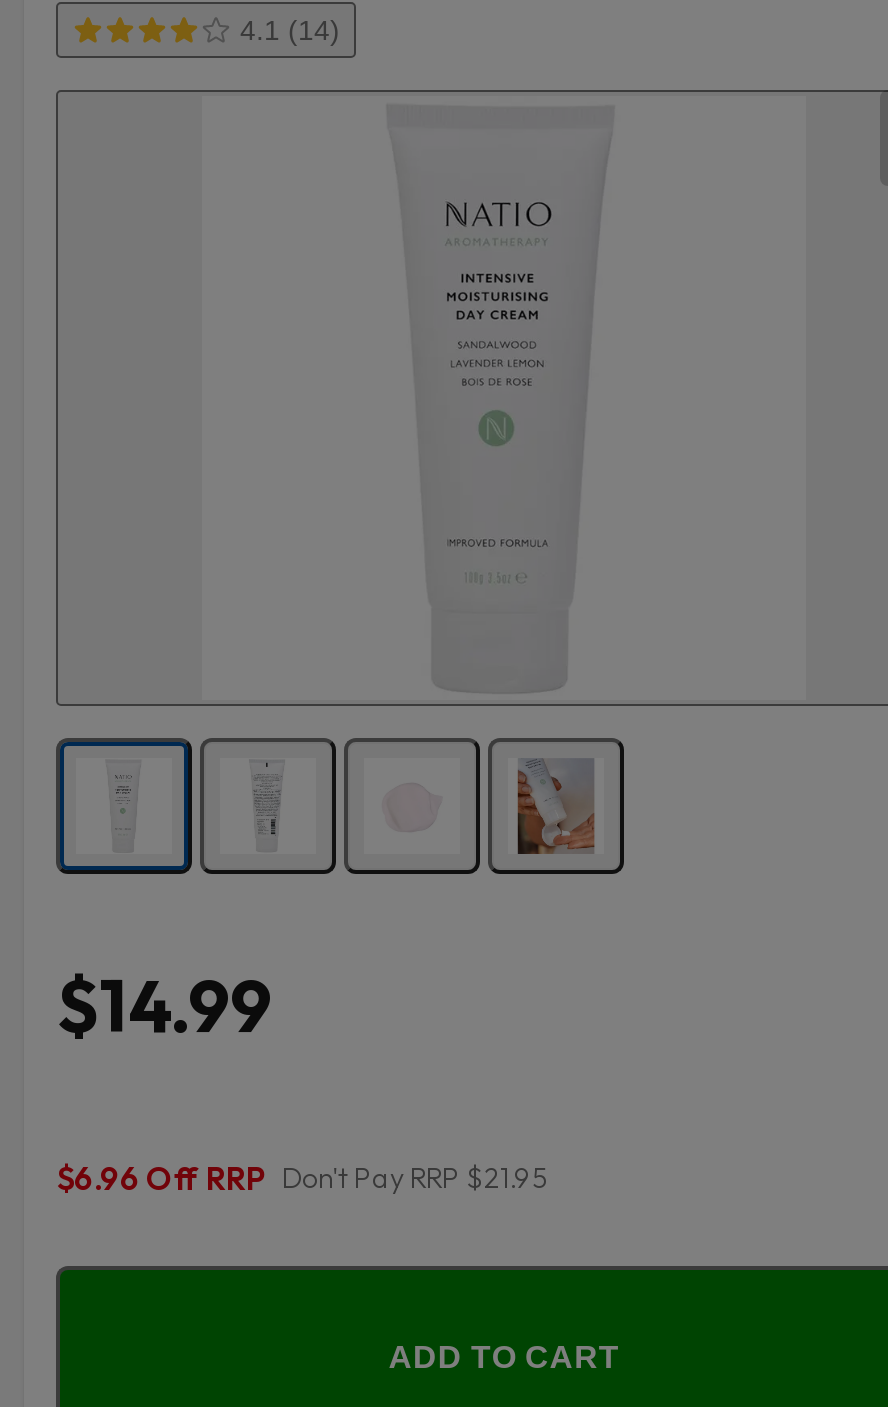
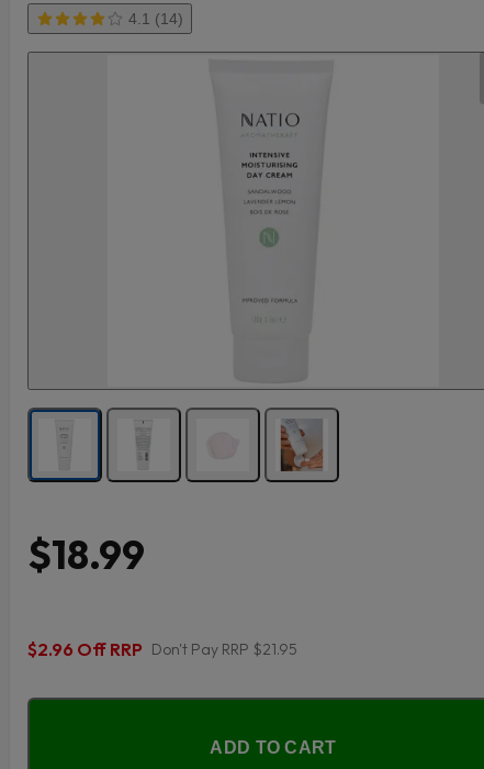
- $14.99
+ $18.99

- $6.96 Off RRP Don't Pay RRP $21.95
+ $2.96 Off RRP Don't Pay RRP $21.95
